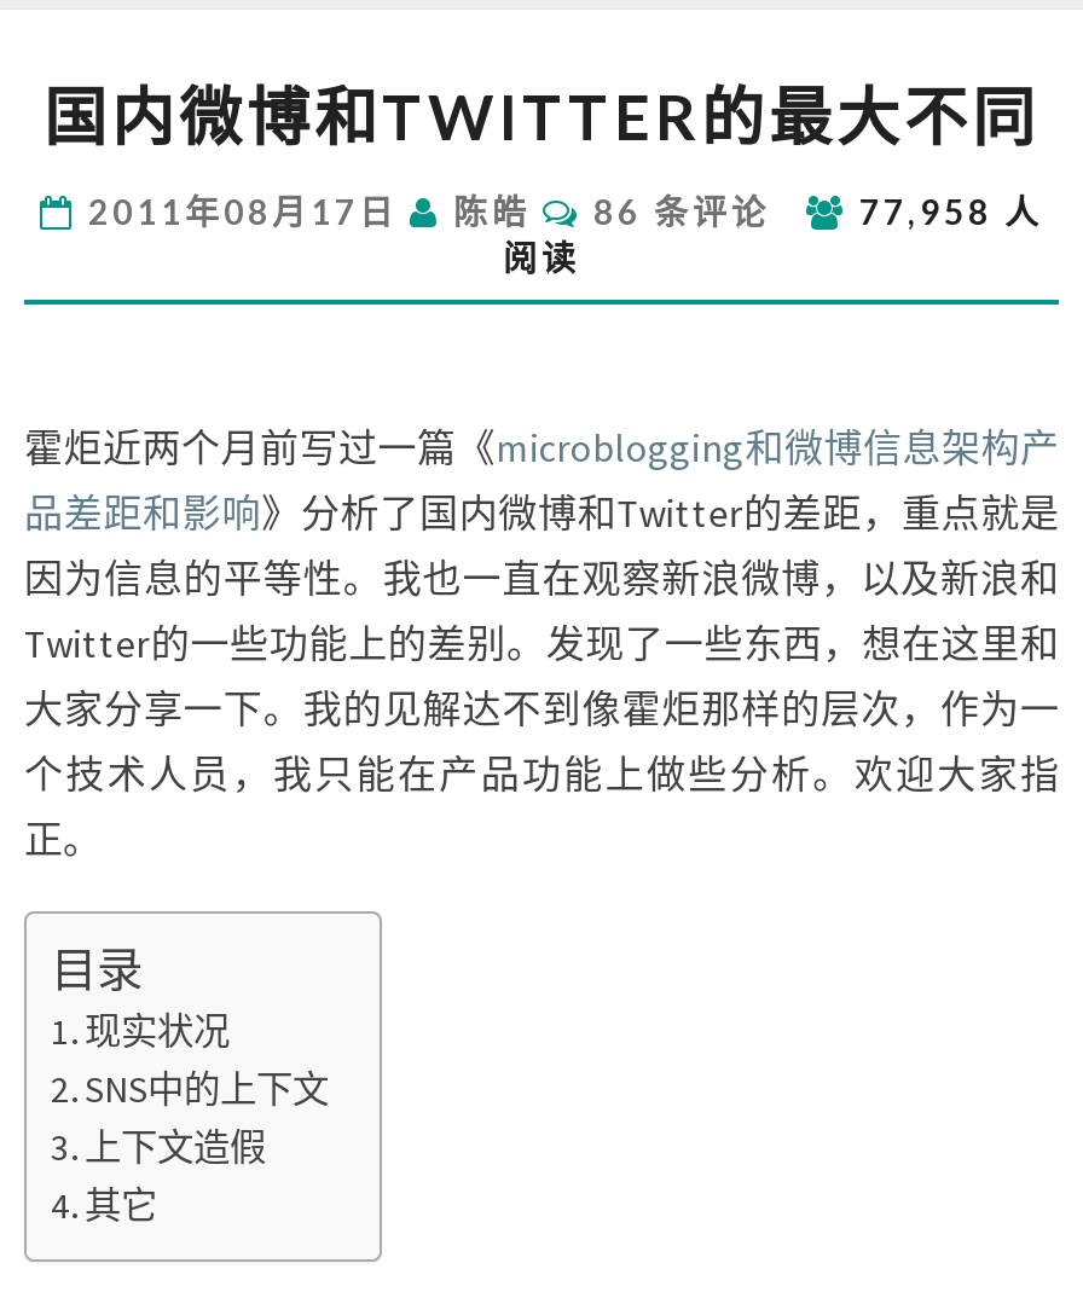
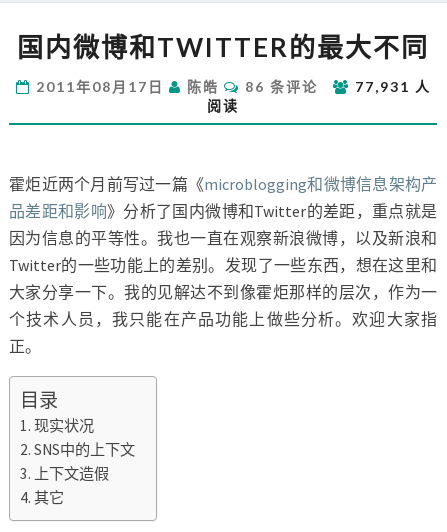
- 77,958 人
+ 77,931 人
